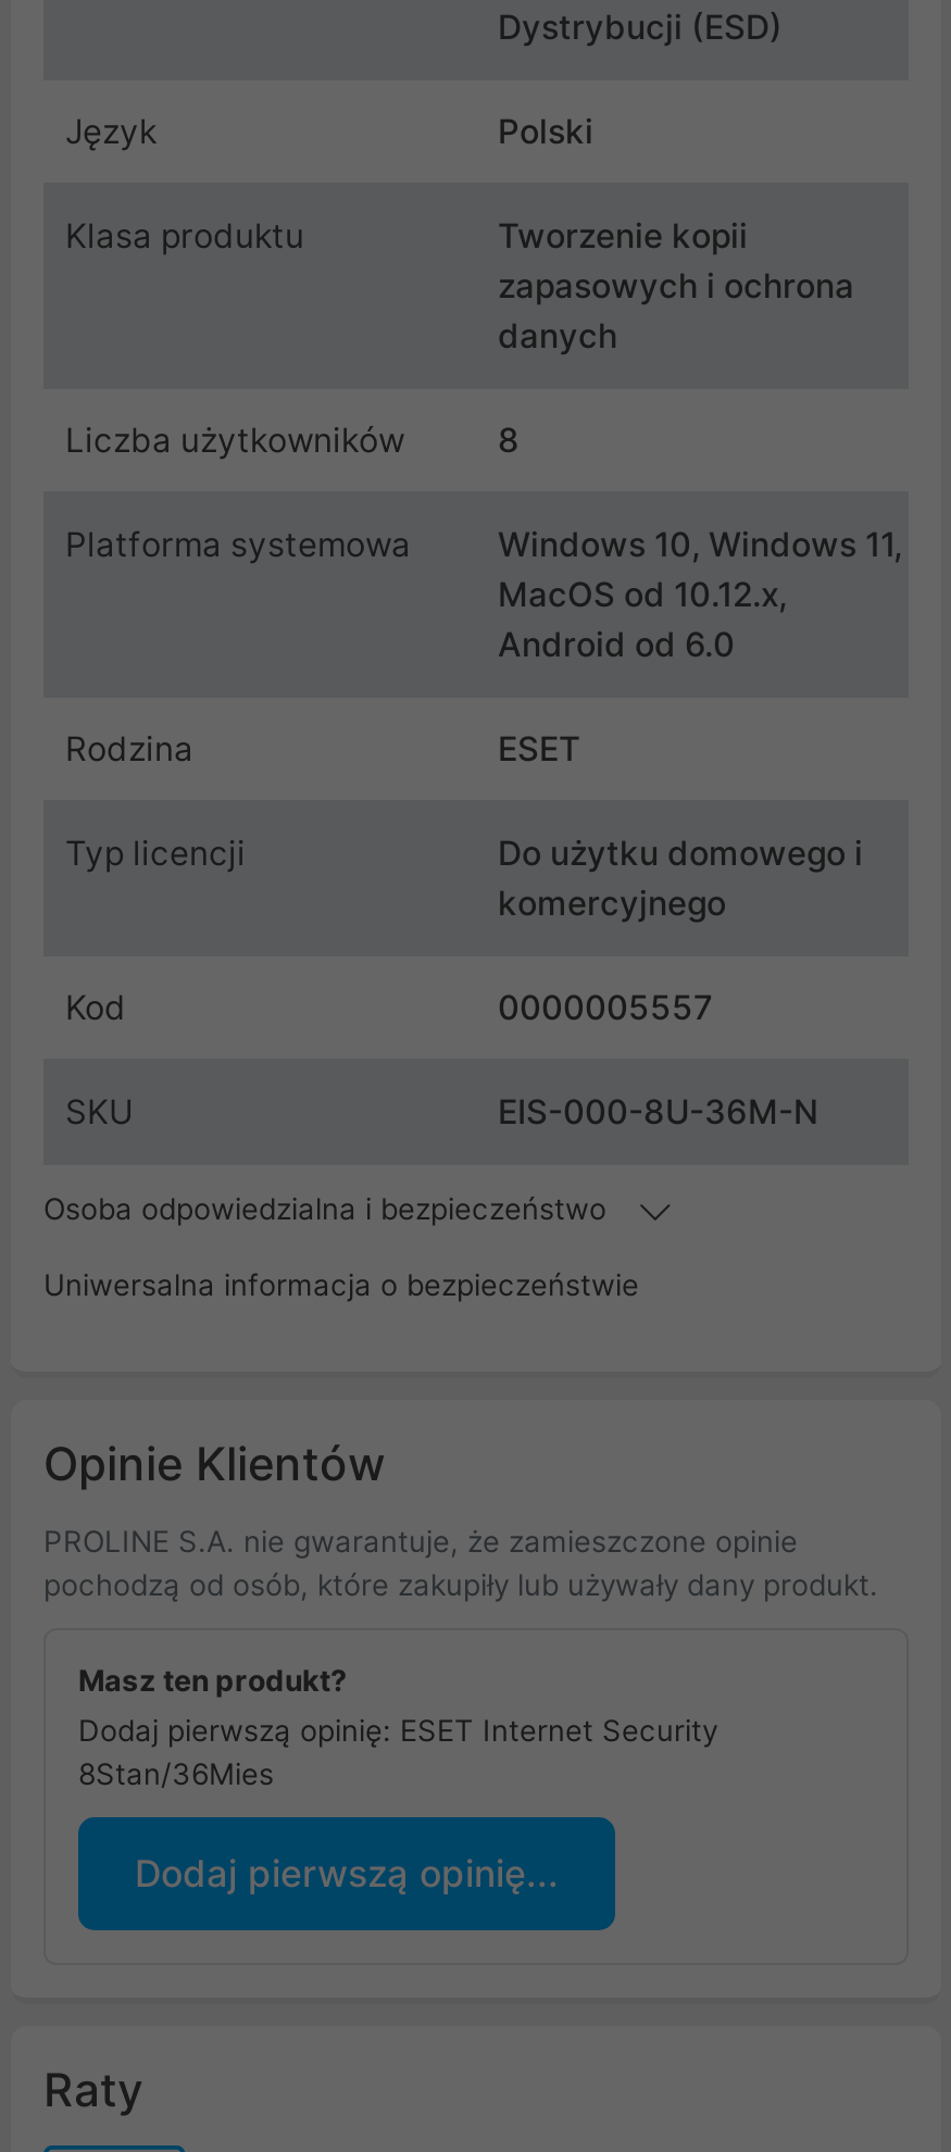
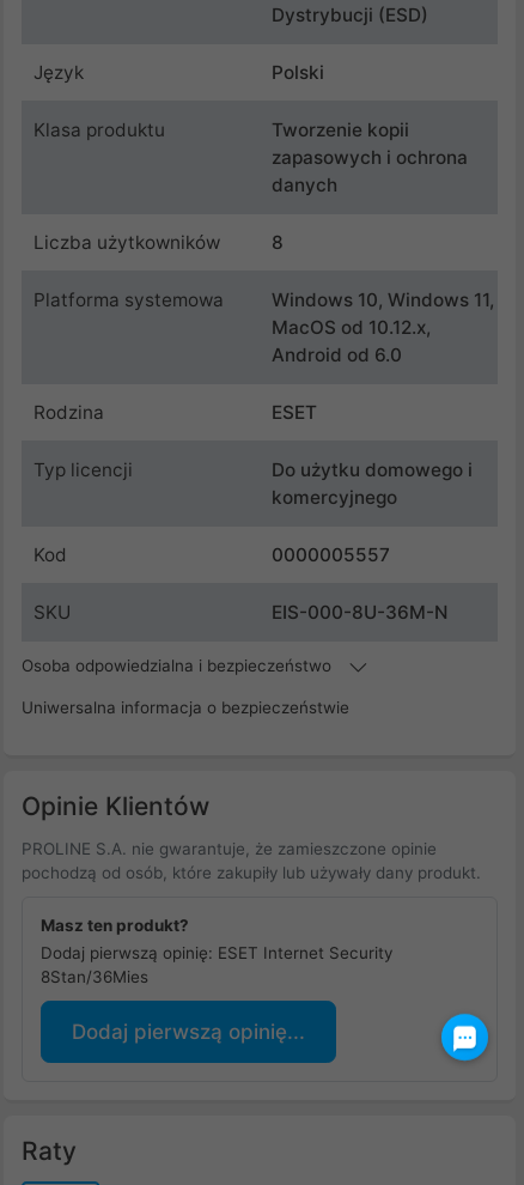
+ [image]
